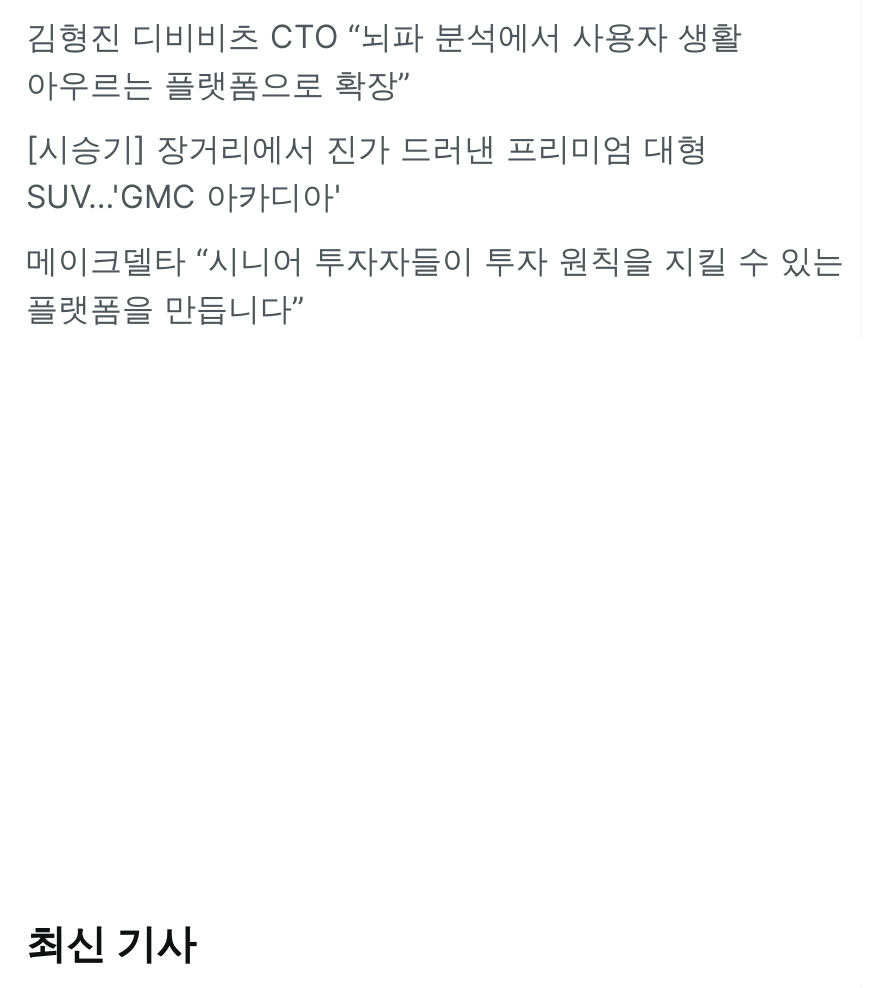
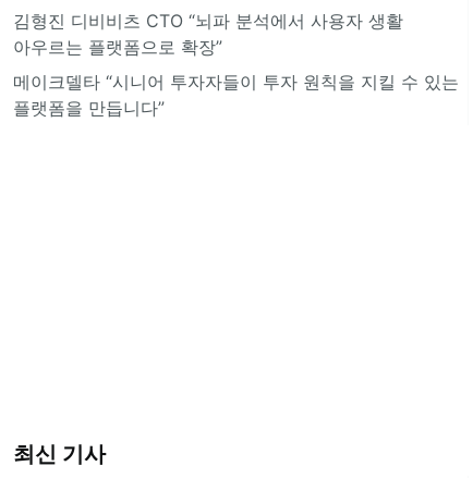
- [시승기] 장거리에서 진가 드러낸 프리미엄 대형
- SUV…'GMC 아카디아'
